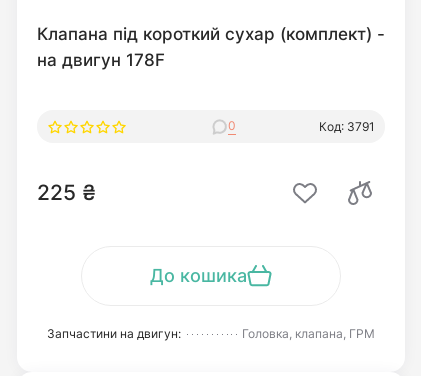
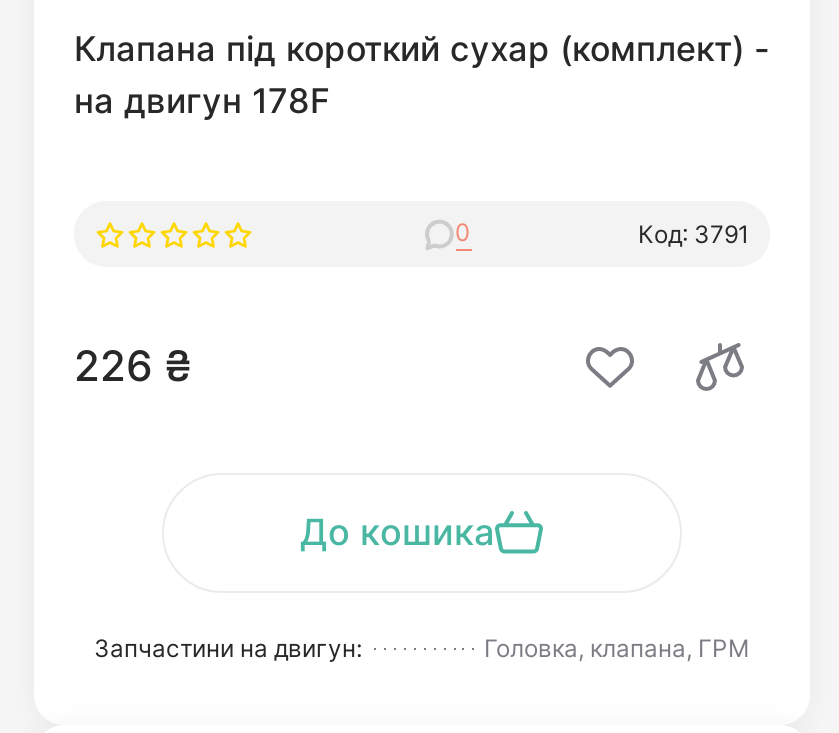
- 225 ₴
+ 226 ₴
